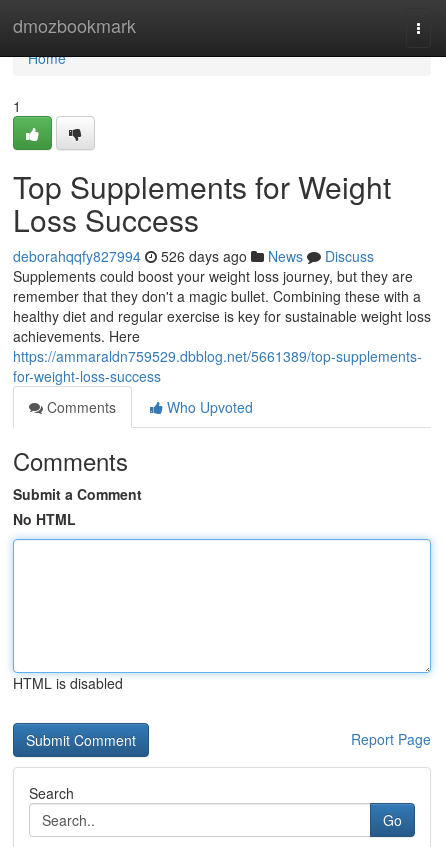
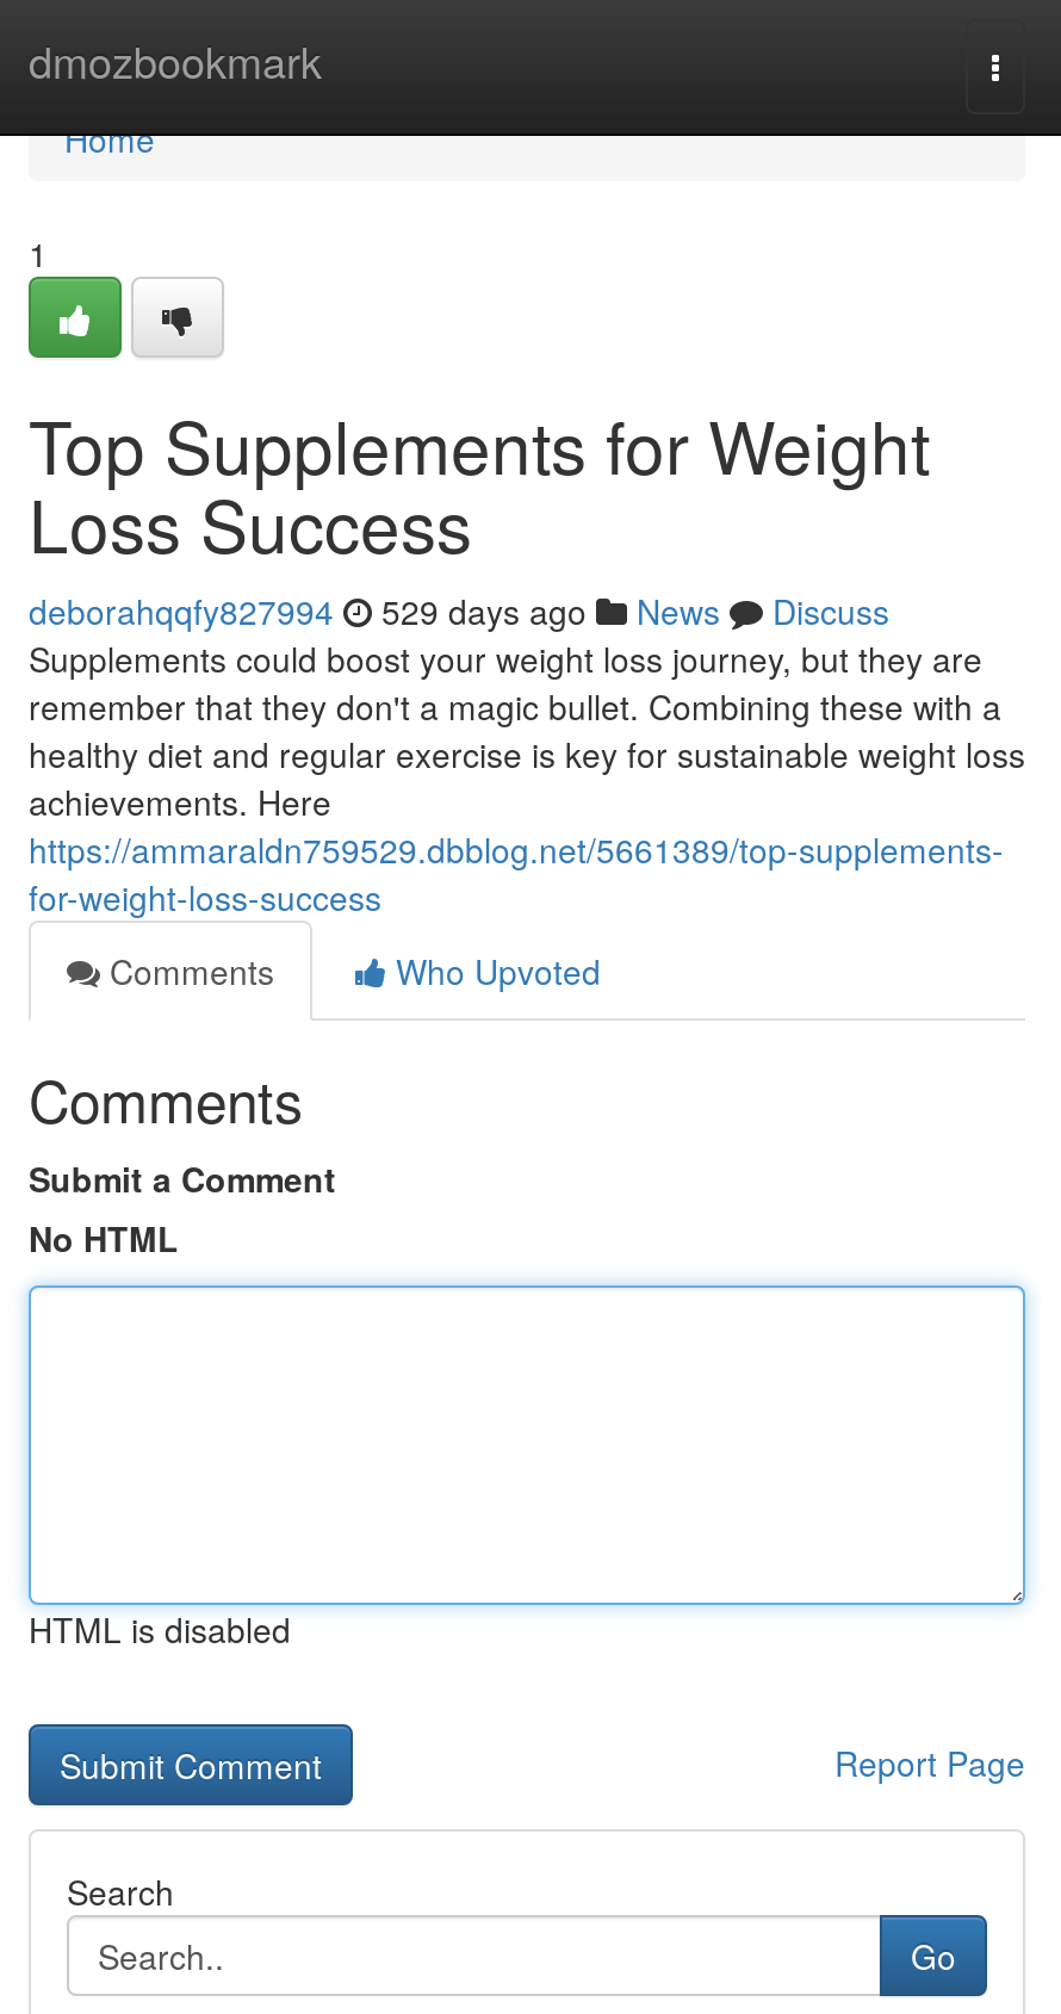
- deborahqqfy827994 526 days ago News Discuss
+ deborahqqfy827994 529 days ago News Discuss
